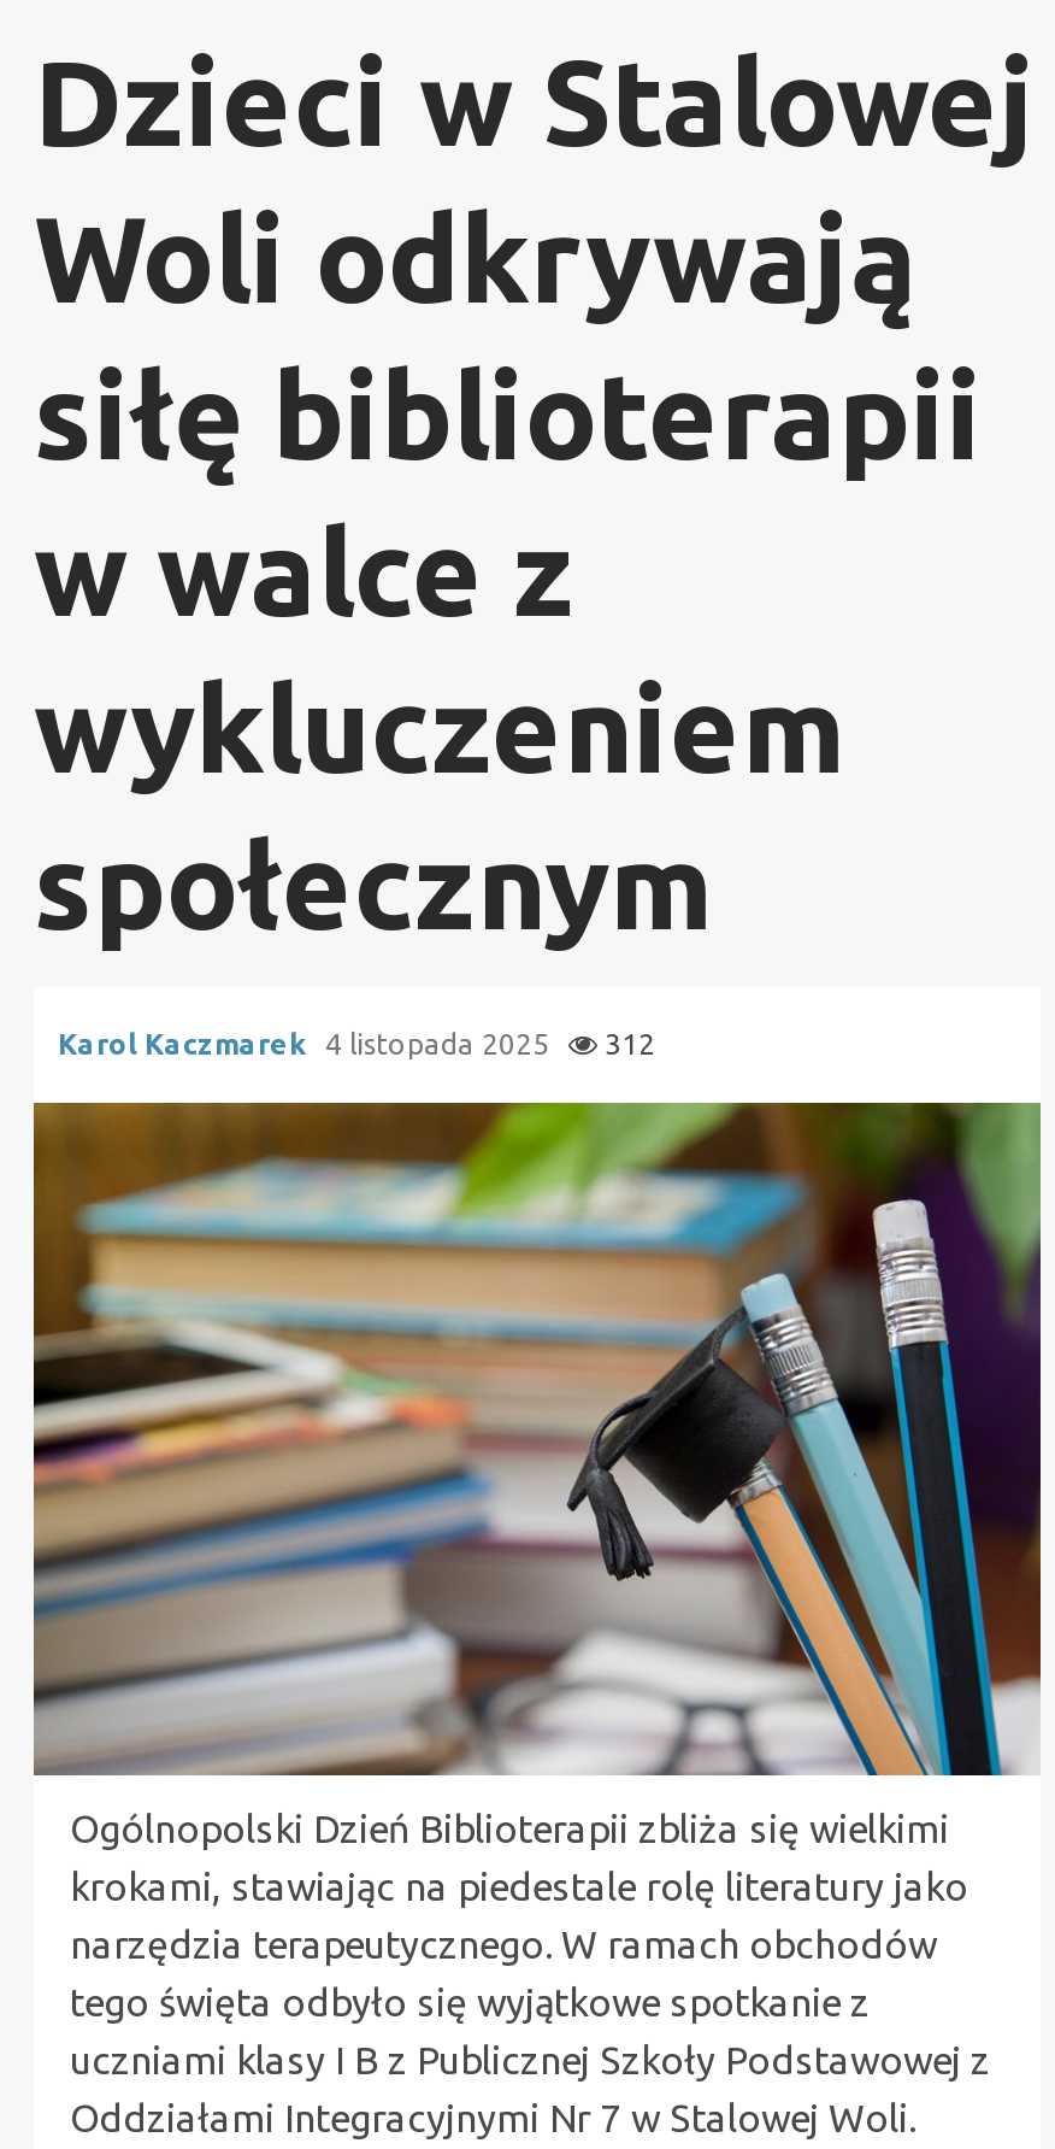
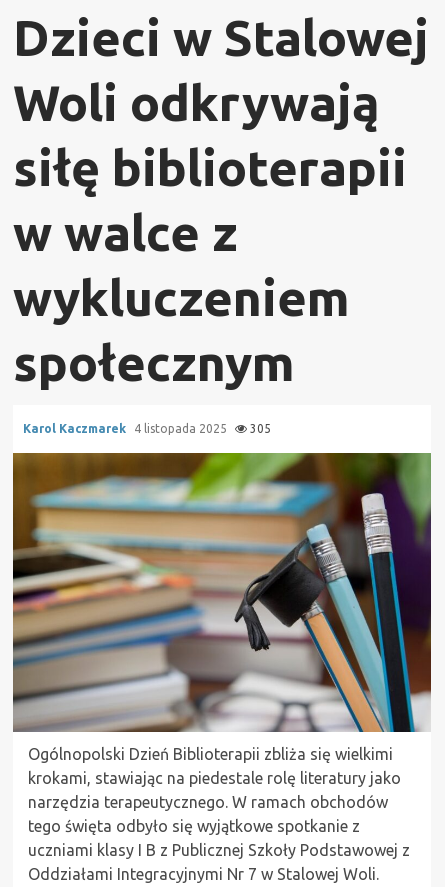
- Karol Kaczmarek 4 listopada 2025 312
+ Karol Kaczmarek 4 listopada 2025 305
